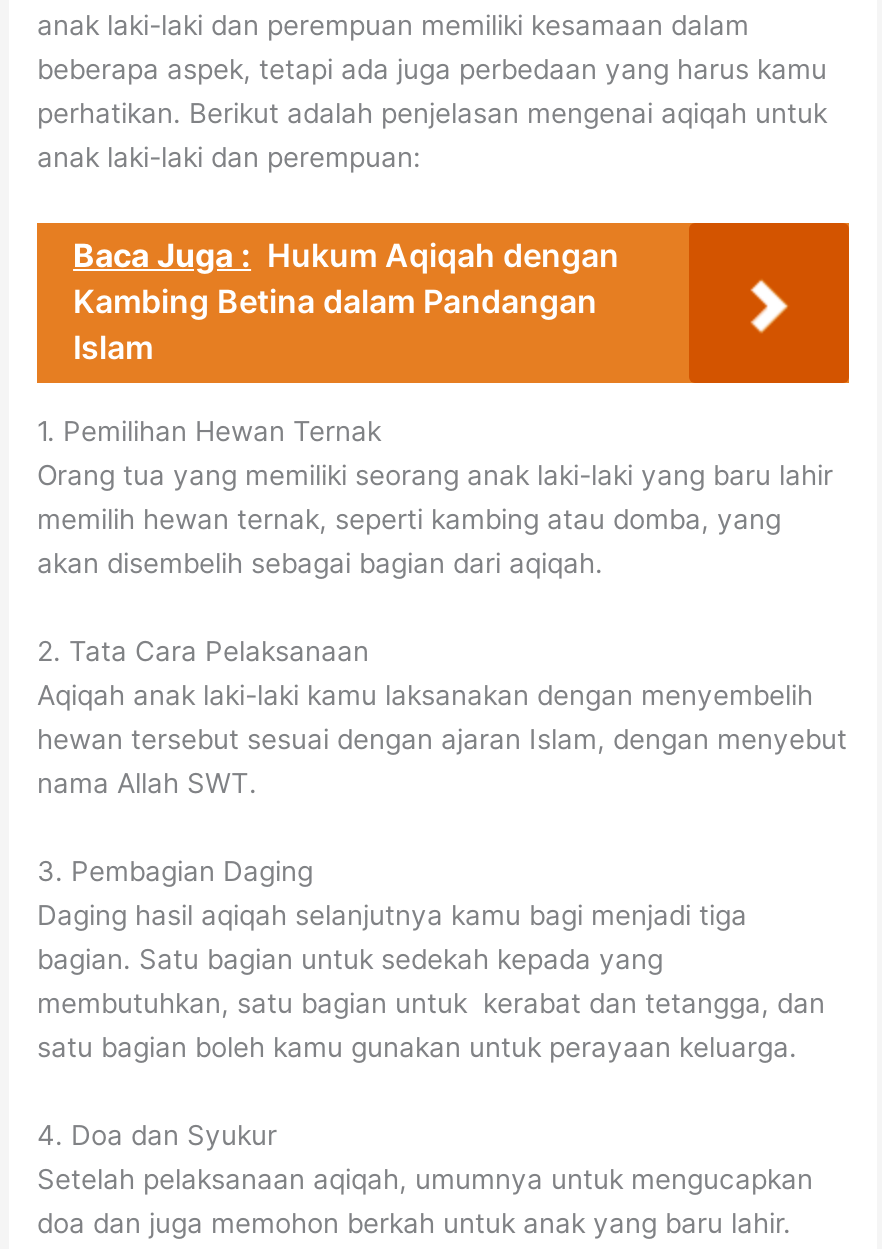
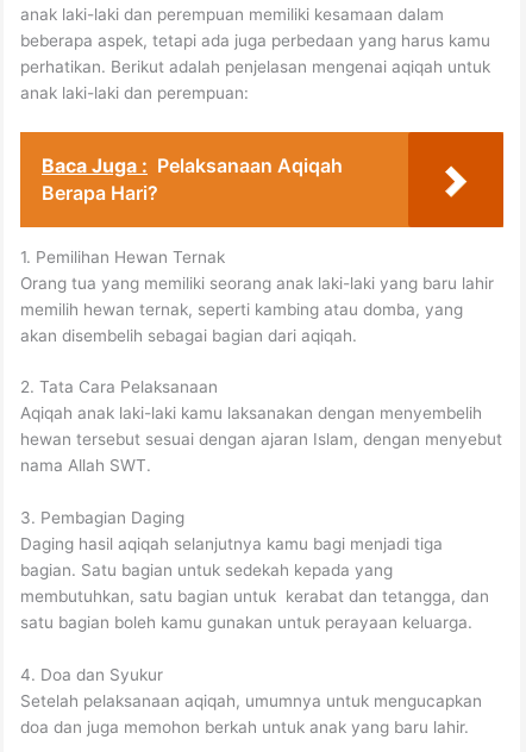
- Baca Juga : Hukum Aqiqah dengan
- Kambing Betina dalam Pandangan
- Islam
+ Baca Juga : Pelaksanaan Aqiqah
+ Berapa Hari?
